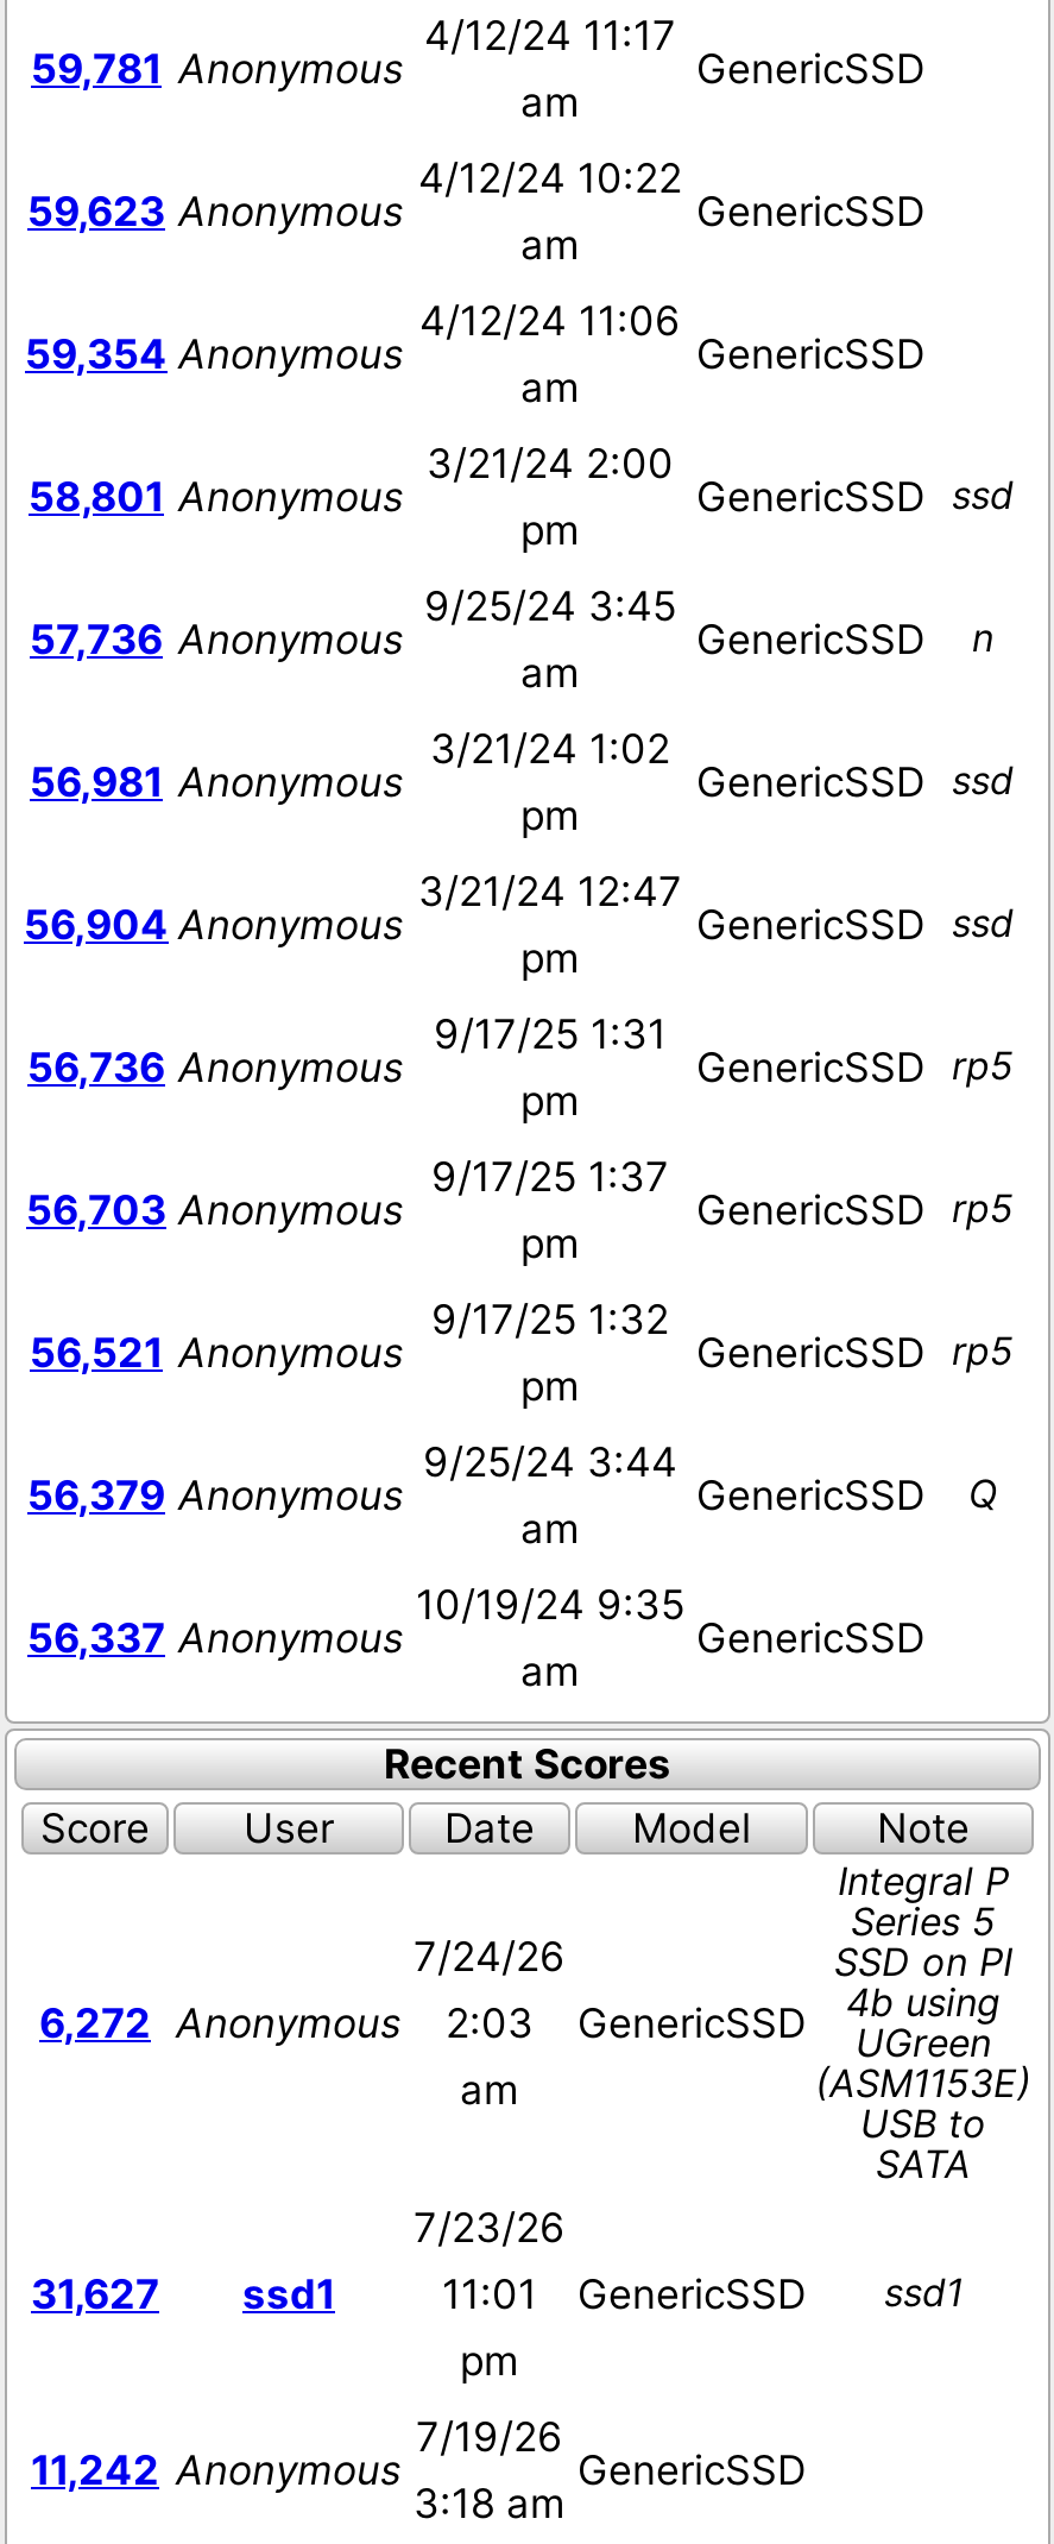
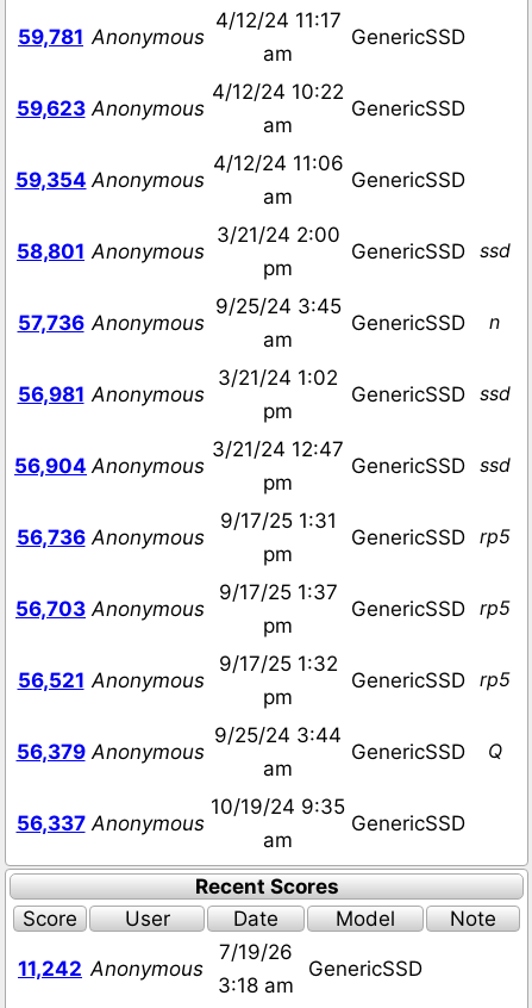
- Integral P
- Series 5
- SSD on PI
- 4b using
- UGreen
- (ASM1153E)
- USB to
- SATA
- 31,627
- ssd1

- 7/24/26
- 2:03
- am

- 6,272 Anonymous

- GenericSSD

- 7/23/26
- 11:01
- pm

- GenericSSD
- ssd1
